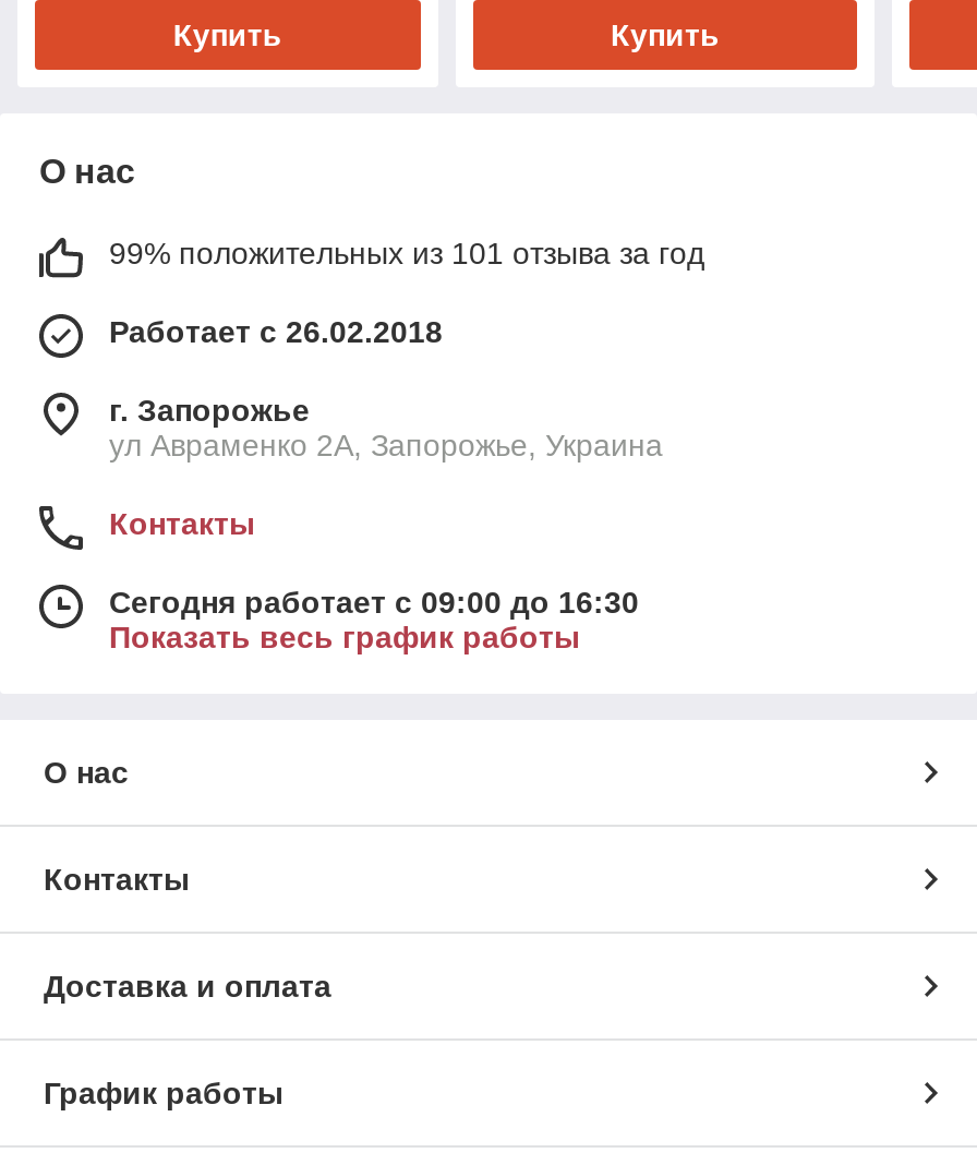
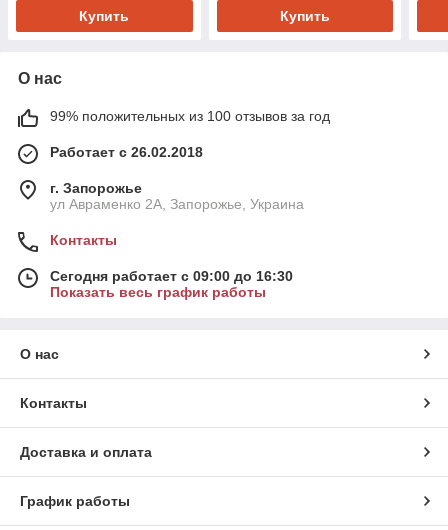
- 99% положительных из 101 отзыва за год
+ 99% положительных из 100 отзывов за год
